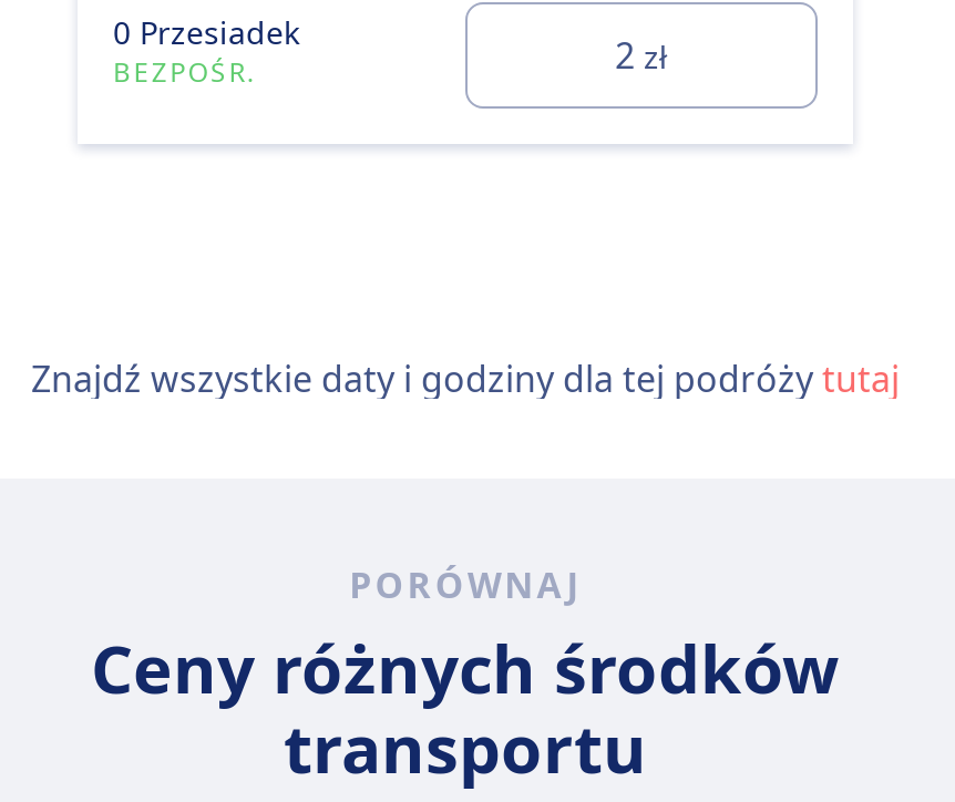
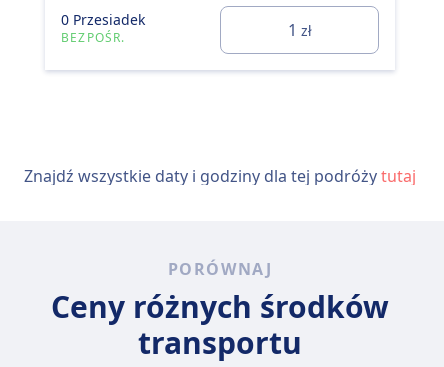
- 2 zł
+ 1 zł
